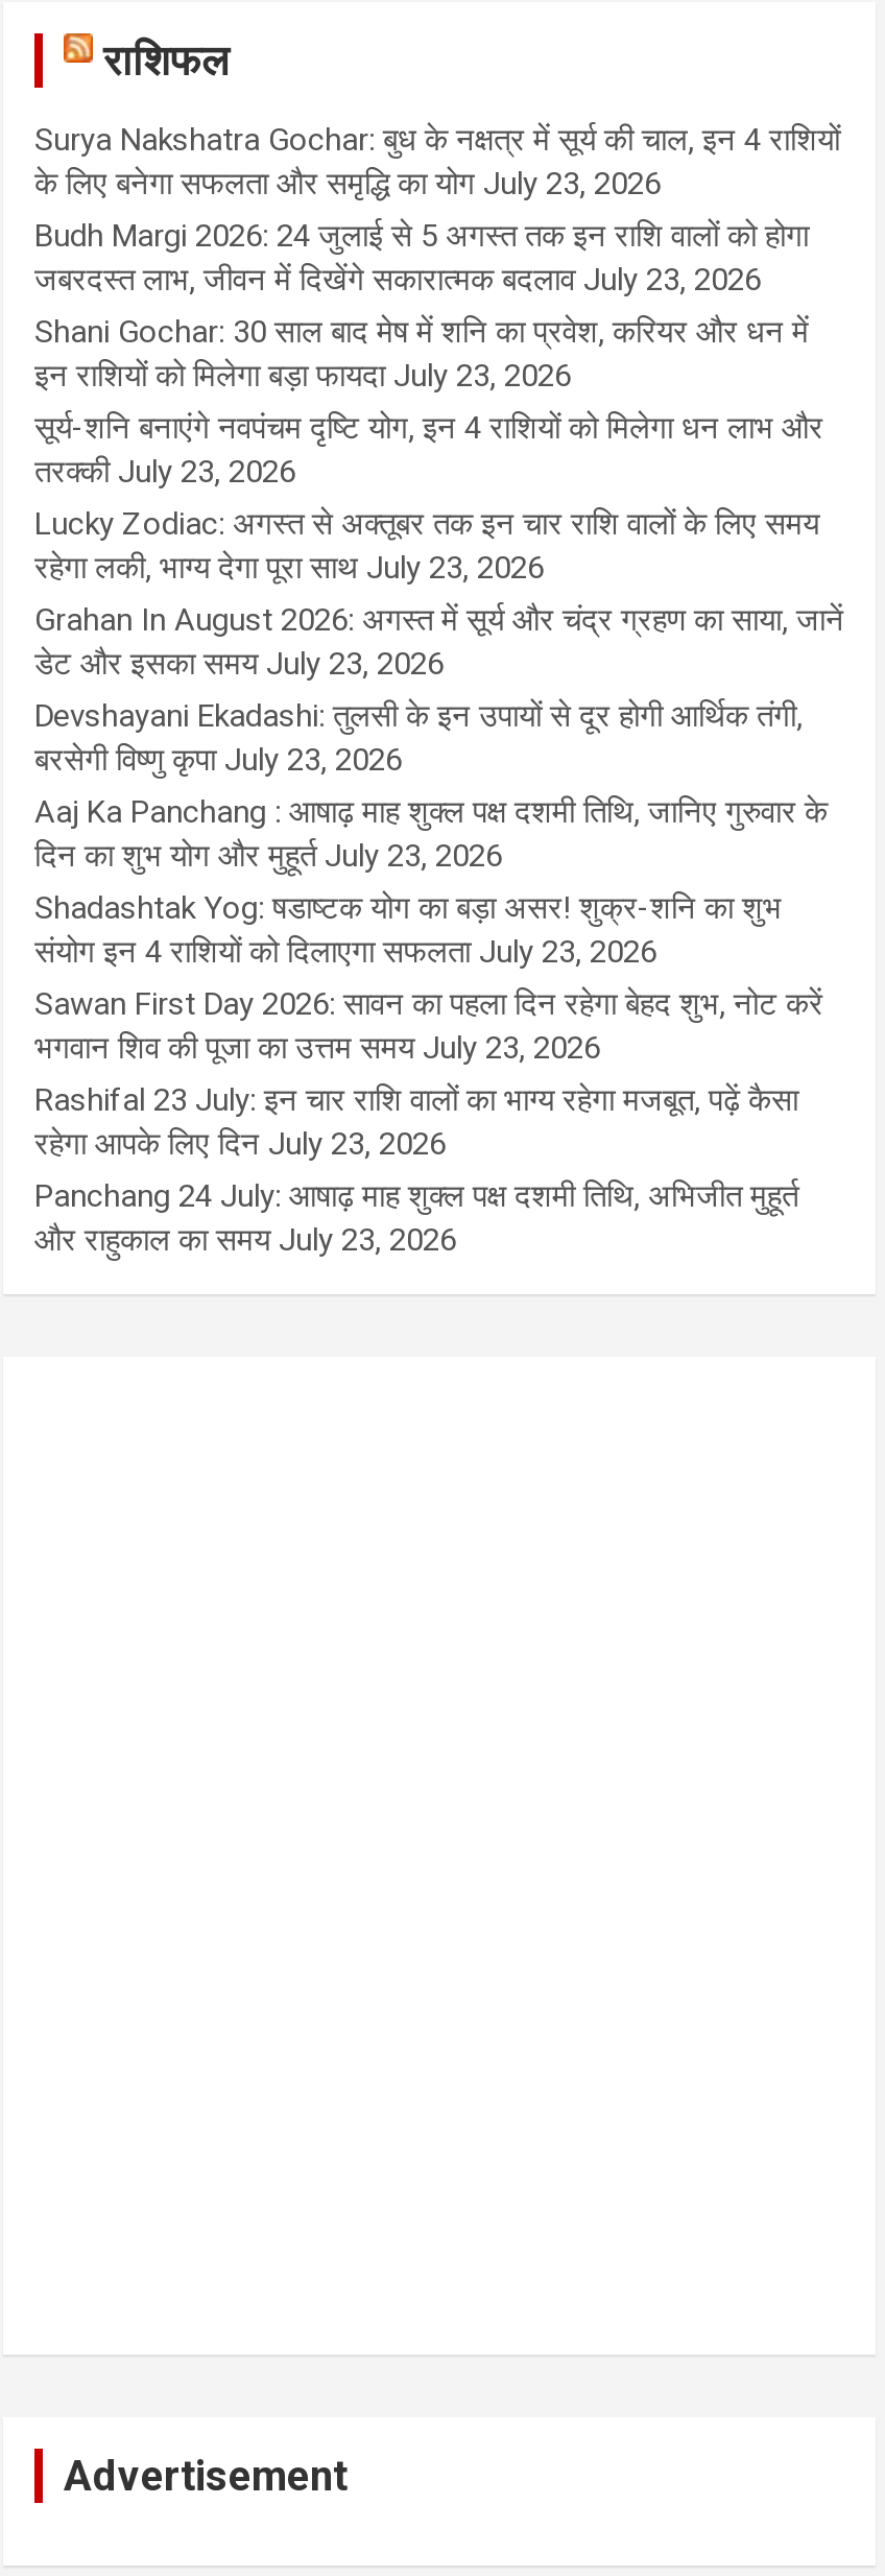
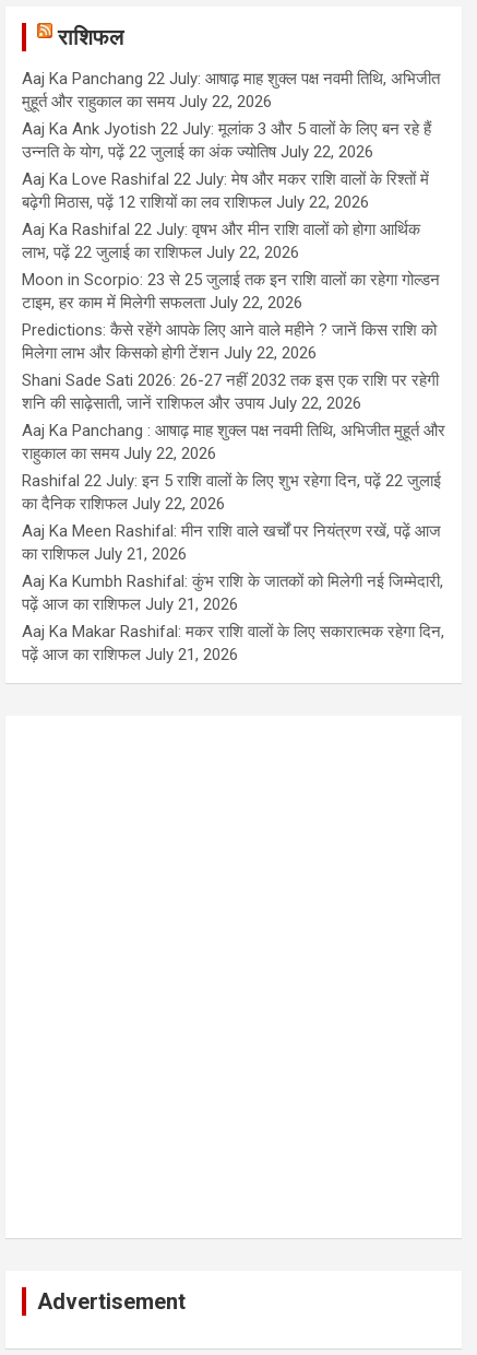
- Surya Nakshatra Gochar: बुध के नक्षत्र में सूर्य की चाल, इन 4 राशियों
- के लिए बनेगा सफलता और समृद्धि का योग July 23, 2026
- Budh Margi 2026: 24 जुलाई से 5 अगस्त तक इन राशि वालों को होगा
- जबरदस्त लाभ, जीवन में दिखेंगे सकारात्मक बदलाव July 23, 2026
- Shani Gochar: 30 साल बाद मेष में शनि का प्रवेश, करियर और धन में
- इन राशियों को मिलेगा बड़ा फायदा July 23, 2026
- सूर्य-शनि बनाएंगे नवपंचम दृष्टि योग, इन 4 राशियों को मिलेगा धन लाभ और
- तरक्की July 23, 2026
- Lucky Zodiac: अगस्त से अक्तूबर तक इन चार राशि वालों के लिए समय
- रहेगा लकी, भाग्य देगा पूरा साथ July 23, 2026
- Grahan In August 2026: अगस्त में सूर्य और चंद्र ग्रहण का साया, जानें
- डेट और इसका समय July 23, 2026
- Devshayani Ekadashi: तुलसी के इन उपायों से दूर होगी आर्थिक तंगी,
- बरसेगी विष्णु कृपा July 23, 2026
- Aaj Ka Panchang : आषाढ़ माह शुक्ल पक्ष दशमी तिथि, जानिए गुरुवार के
- दिन का शुभ योग और मुहूर्त July 23, 2026
- Shadashtak Yog: षडाष्टक योग का बड़ा असर! शुक्र-शनि का शुभ
- संयोग इन 4 राशियों को दिलाएगा सफलता July 23, 2026
- Sawan First Day 2026: सावन का पहला दिन रहेगा बेहद शुभ, नोट करें
- भगवान शिव की पूजा का उत्तम समय July 23, 2026
- Rashifal 23 July: इन चार राशि वालों का भाग्य रहेगा मजबूत, पढ़ें कैसा
- रहेगा आपके लिए दिन July 23, 2026
- Panchang 24 July: आषाढ़ माह शुक्ल पक्ष दशमी तिथि, अभिजीत मुहूर्त
- और राहुकाल का समय July 23, 2026
+ Aaj Ka Panchang 22 July: आषाढ़ माह शुक्ल पक्ष नवमी तिथि, अभिजीत
+ मुहूर्त और राहुकाल का समय July 22, 2026
+ Aaj Ka Ank Jyotish 22 July: मूलांक 3 और 5 वालों के लिए बन रहे हैं
+ उन्नति के योग, पढ़ें 22 जुलाई का अंक ज्योतिष July 22, 2026
+ Aaj Ka Love Rashifal 22 July: मेष और मकर राशि वालों के रिश्तों में
+ बढ़ेगी मिठास, पढ़ें 12 राशियों का लव राशिफल July 22, 2026
+ Aaj Ka Rashifal 22 July: वृषभ और मीन राशि वालों को होगा आर्थिक
+ लाभ, पढ़ें 22 जुलाई का राशिफल July 22, 2026
+ Moon in Scorpio: 23 से 25 जुलाई तक इन राशि वालों का रहेगा गोल्डन
+ टाइम, हर काम में मिलेगी सफलता July 22, 2026
+ Predictions: कैसे रहेंगे आपके लिए आने वाले महीने ? जानें किस राशि को
+ मिलेगा लाभ और किसको होगी टेंशन July 22, 2026
+ Shani Sade Sati 2026: 26-27 नहीं 2032 तक इस एक राशि पर रहेगी
+ शनि की साढ़ेसाती, जानें राशिफल और उपाय July 22, 2026
+ Aaj Ka Panchang : आषाढ़ माह शुक्ल पक्ष नवमी तिथि, अभिजीत मुहूर्त और
+ राहुकाल का समय July 22, 2026
+ Rashifal 22 July: इन 5 राशि वालों के लिए शुभ रहेगा दिन, पढ़ें 22 जुलाई
+ का दैनिक राशिफल July 22, 2026
+ Aaj Ka Meen Rashifal: मीन राशि वाले खर्चों पर नियंत्रण रखें, पढ़ें आज
+ का राशिफल July 21, 2026
+ Aaj Ka Kumbh Rashifal: कुंभ राशि के जातकों को मिलेगी नई जिम्मेदारी,
+ पढ़ें आज का राशिफल July 21, 2026
+ Aaj Ka Makar Rashifal: मकर राशि वालों के लिए सकारात्मक रहेगा दिन,
+ पढ़ें आज का राशिफल July 21, 2026
